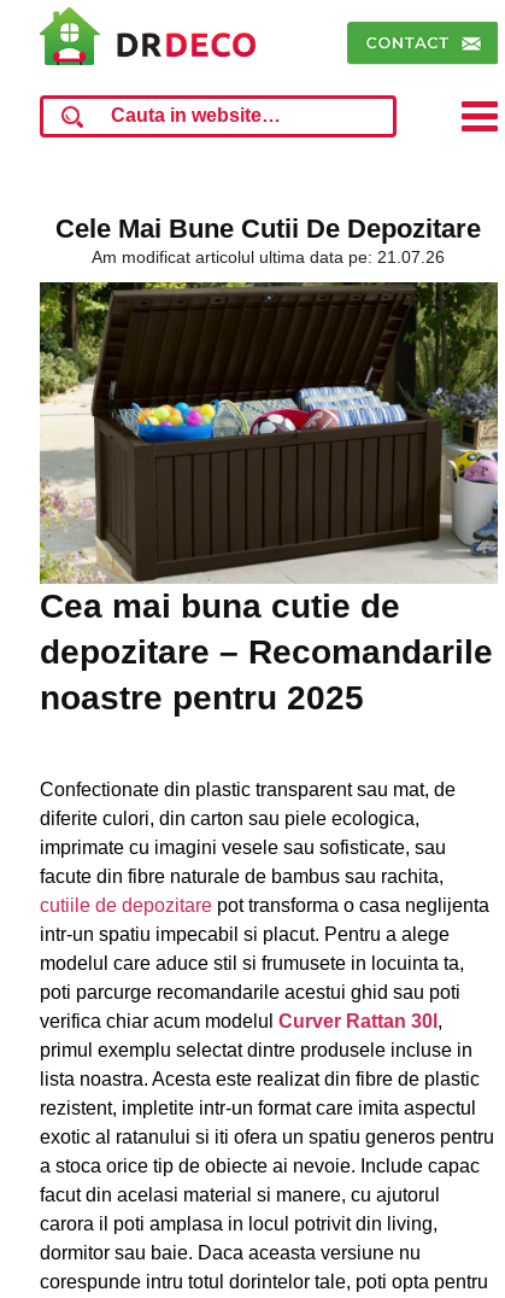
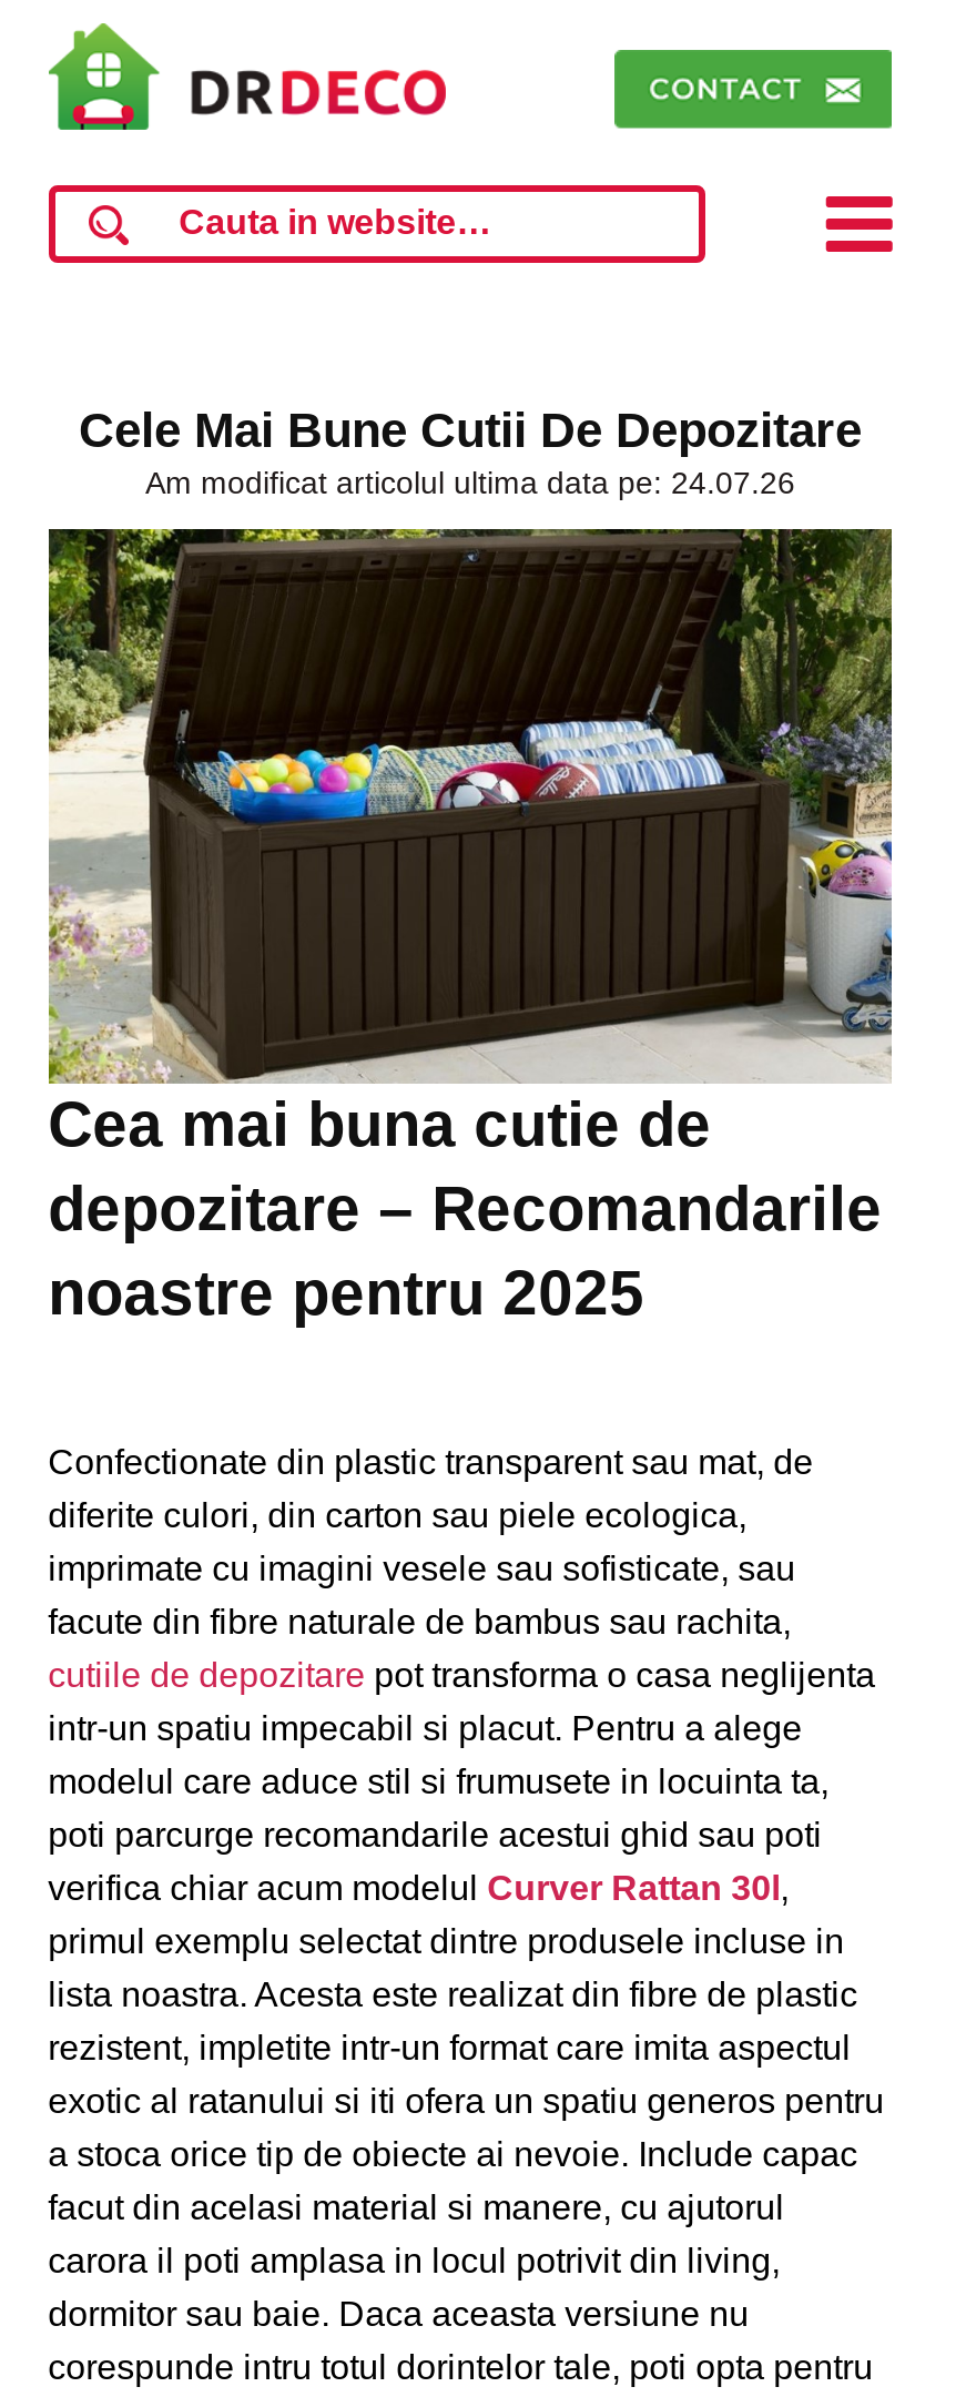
- Am modificat articolul ultima data pe: 21.07.26
+ Am modificat articolul ultima data pe: 24.07.26
